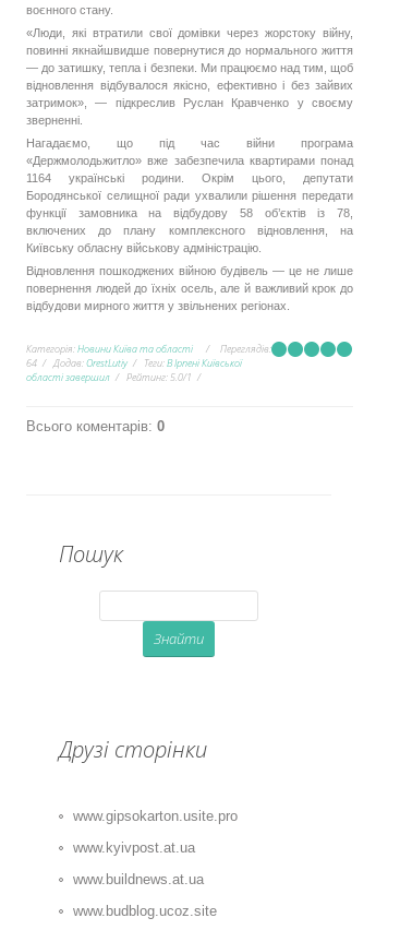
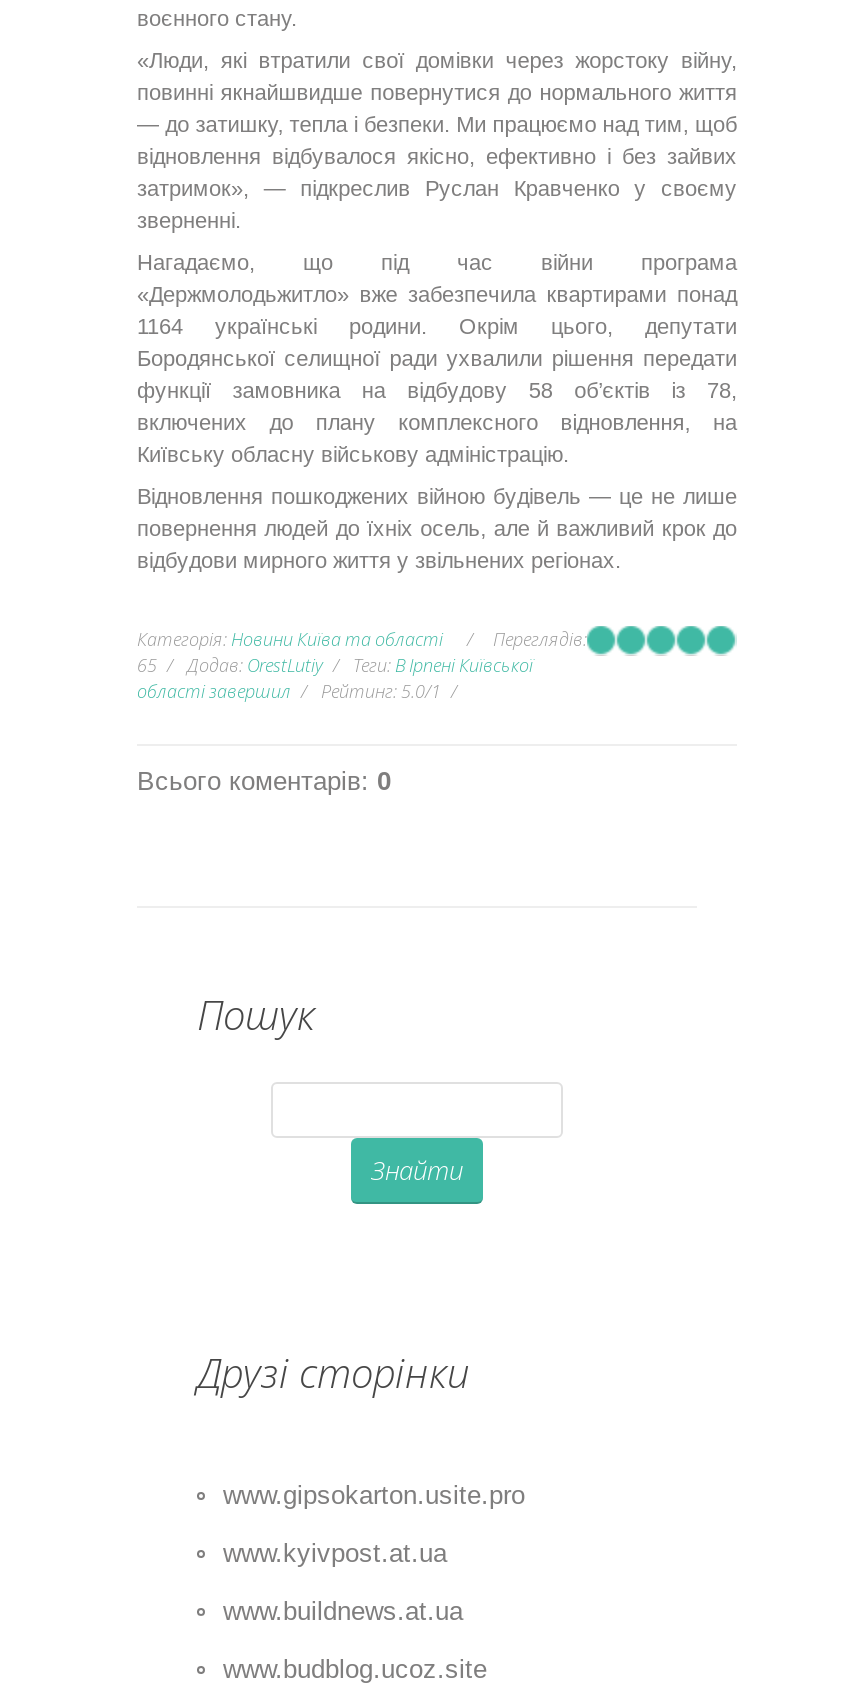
- 64 Додав OrestLutiy Теги В Ірпені Київської
+ 65 Додав OrestLutiy Теги В Ірпені Київської
